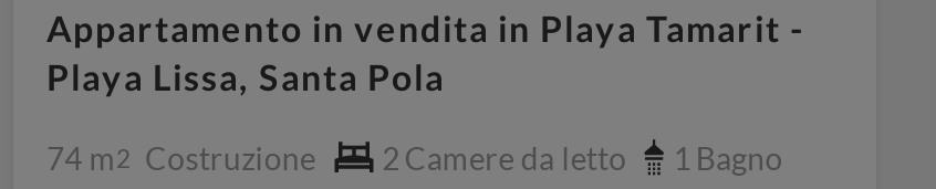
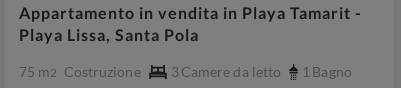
- 74 m2 Costruzione
+ 75 m2 Costruzione

- 2 Camere da letto
+ 3 Camere da letto
